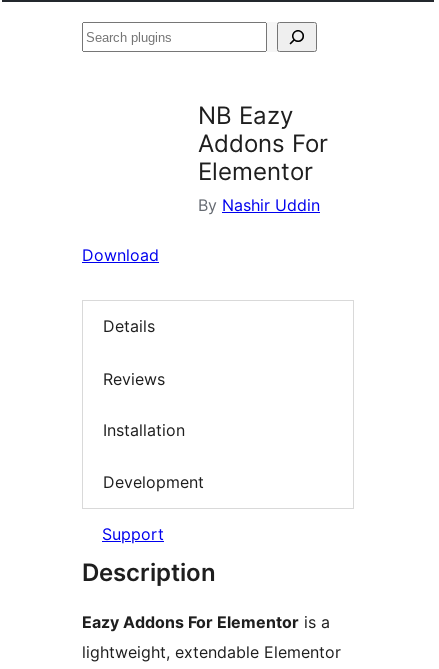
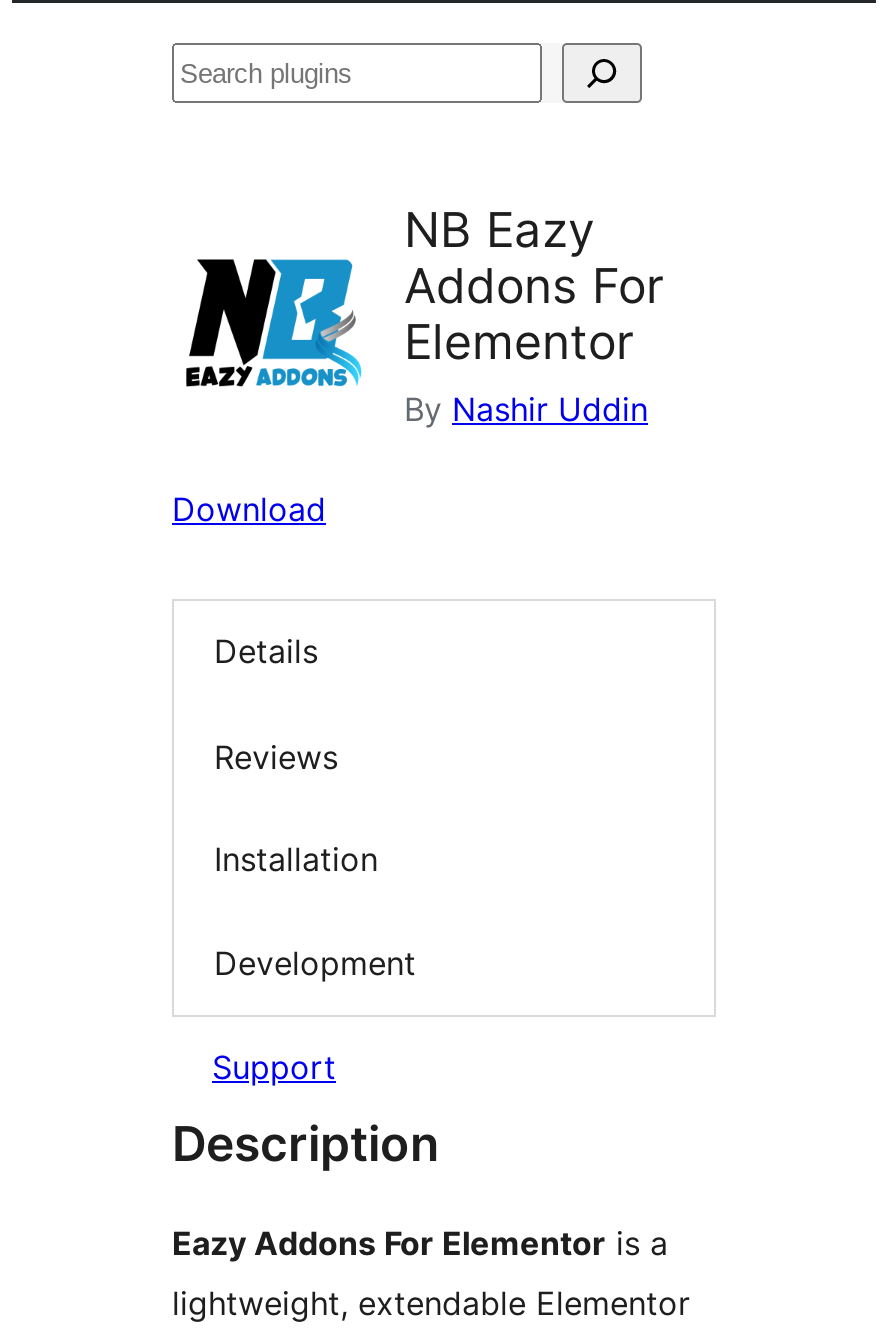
+ [image]
